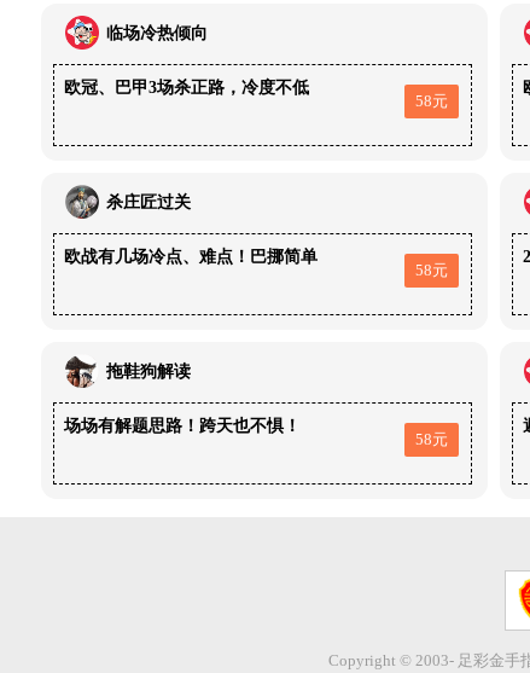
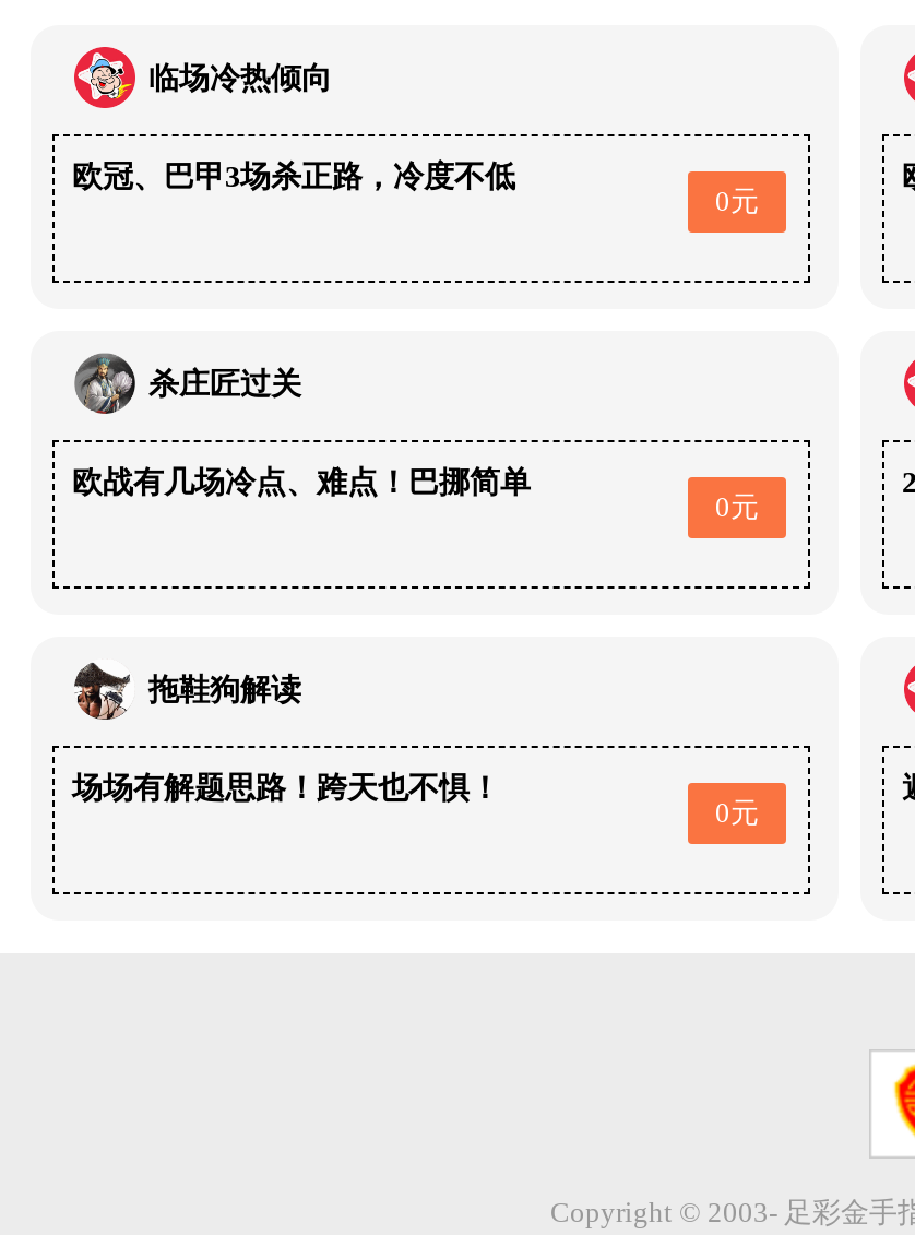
- 58元
+ 0元

- 58元
+ 0元

- 58元
+ 0元
